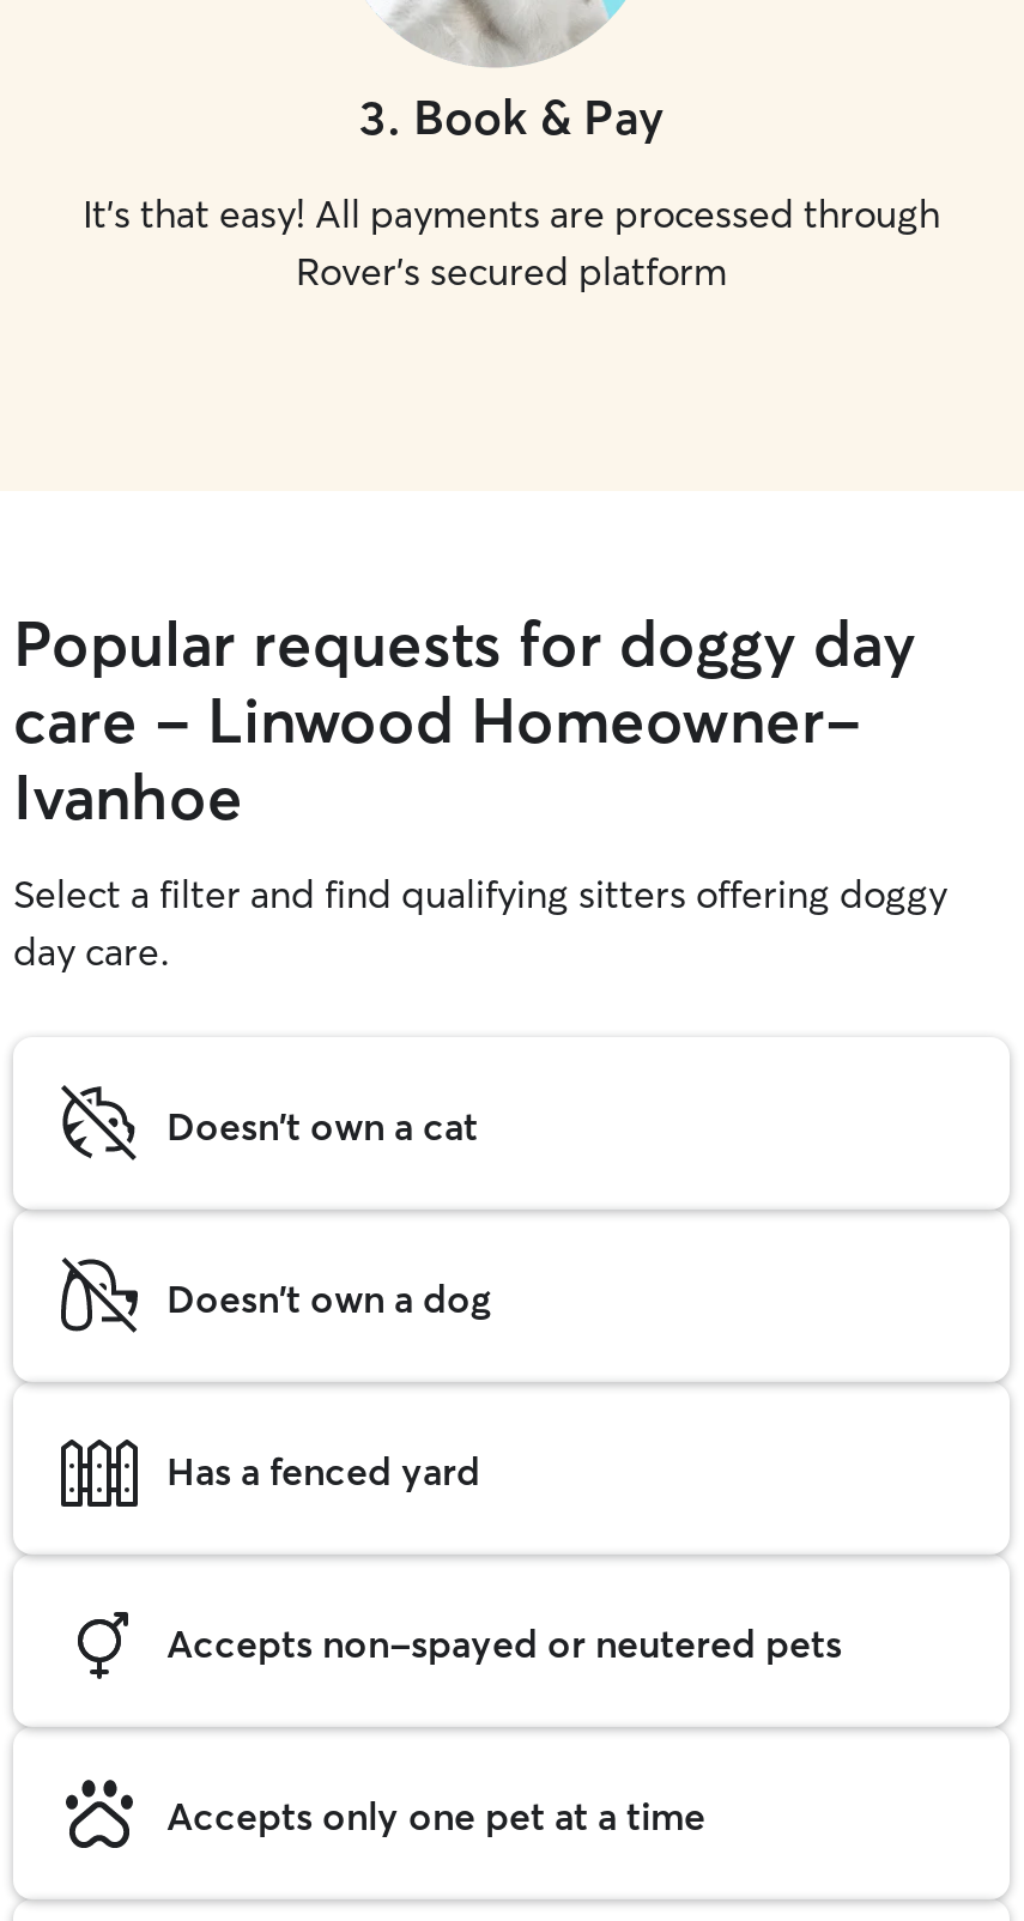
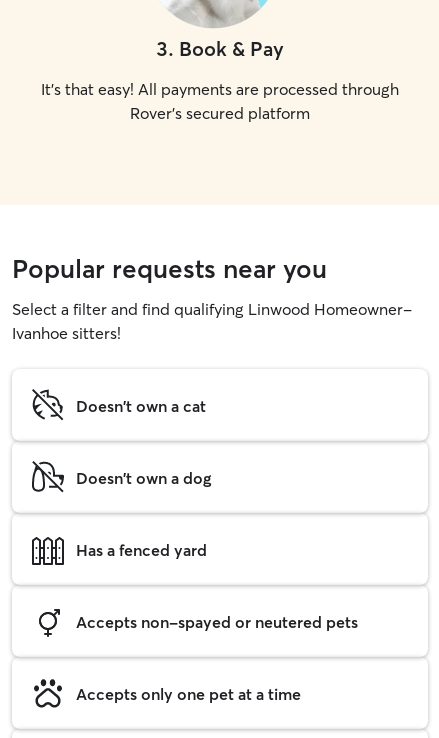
- Popular requests for doggy day
- care - Linwood Homeowner-
- Ivanhoe
- Select a filter and find qualifying sitters offering doggy
- day care.
+ Popular requests near you
+ Select a filter and find qualifying Linwood Homeowner-
+ Ivanhoe sitters!
